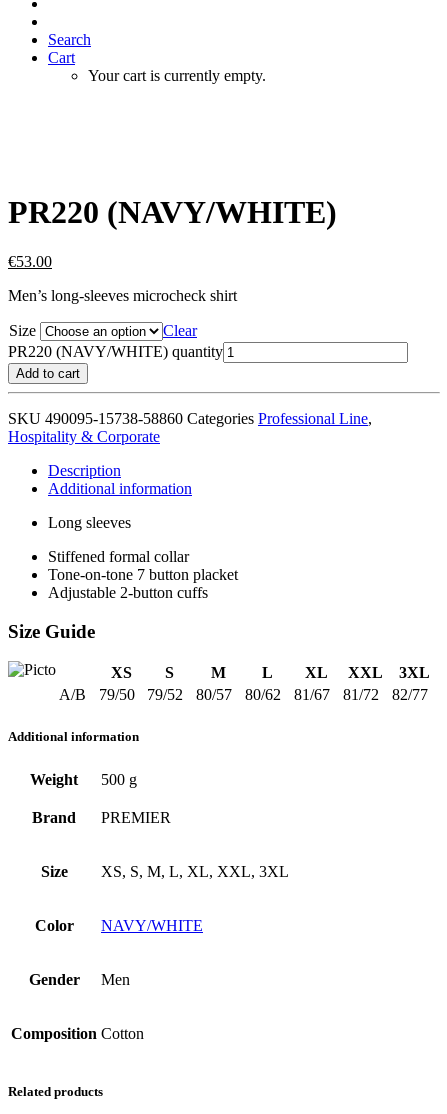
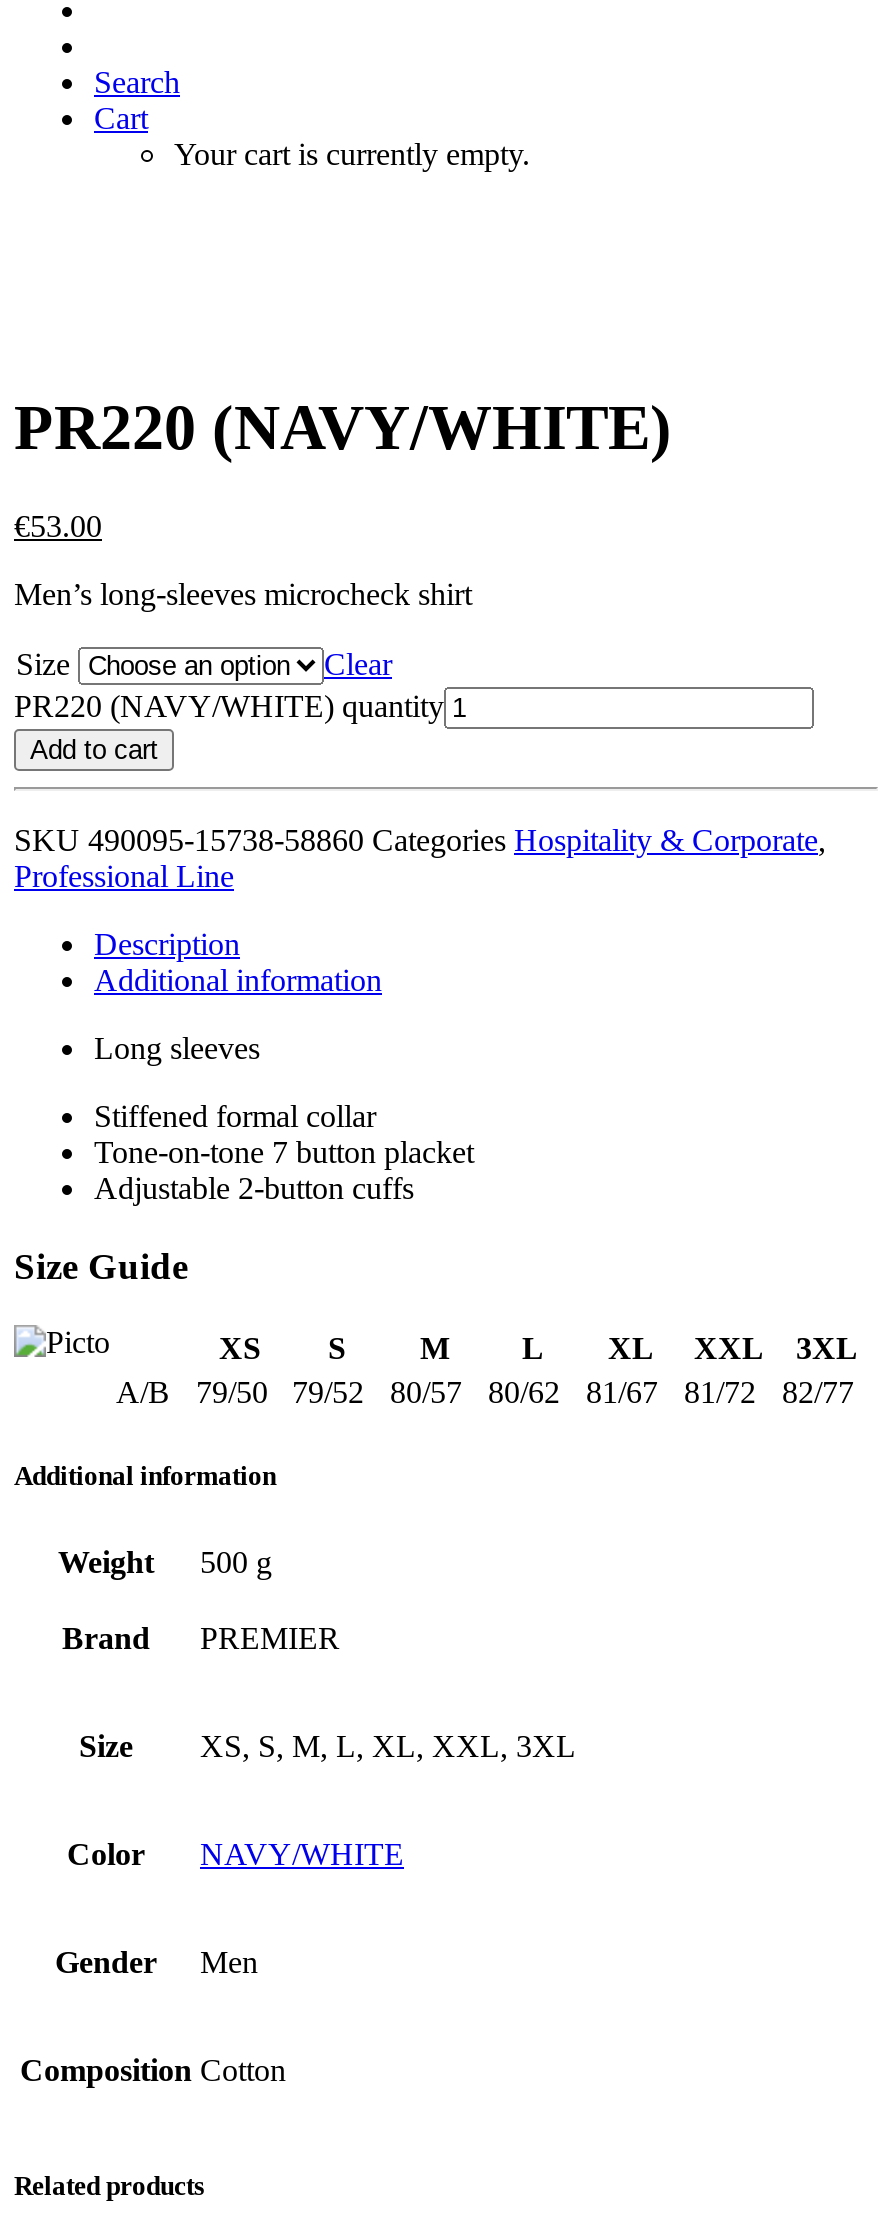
- SKU 490095-15738-58860 Categories Professional Line,
- Hospitality & Corporate
+ SKU 490095-15738-58860 Categories Hospitality & Corporate,
+ Professional Line
